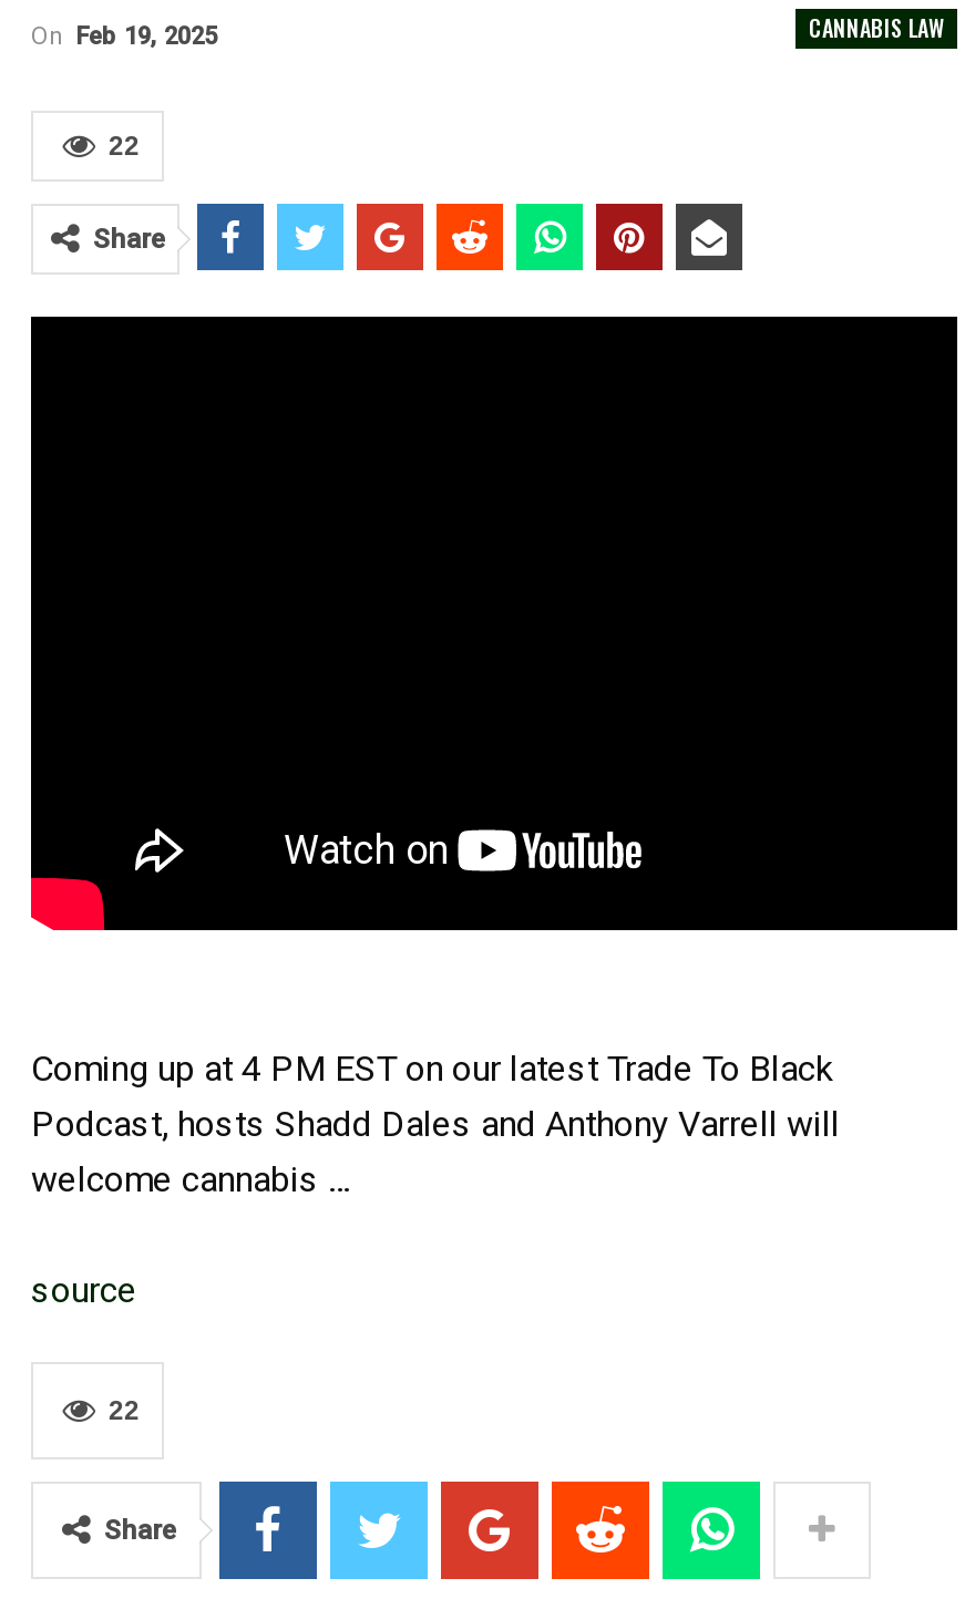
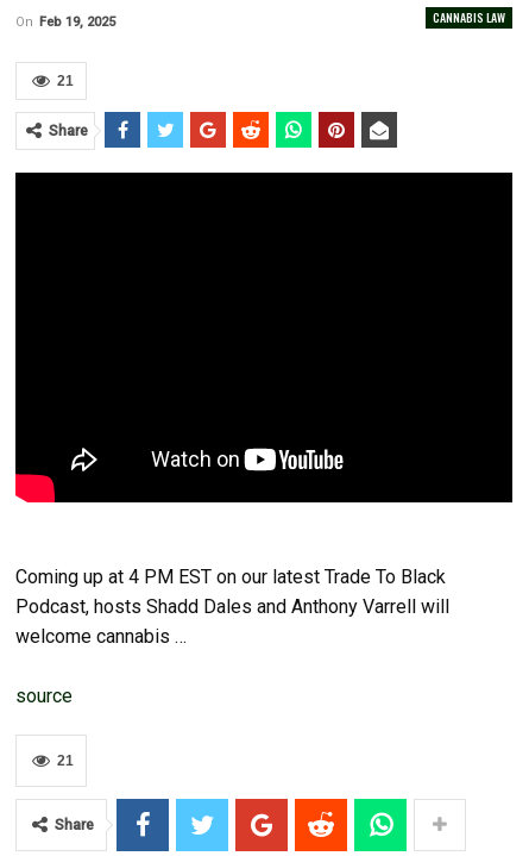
- 22
+ 21

- 22
+ 21
